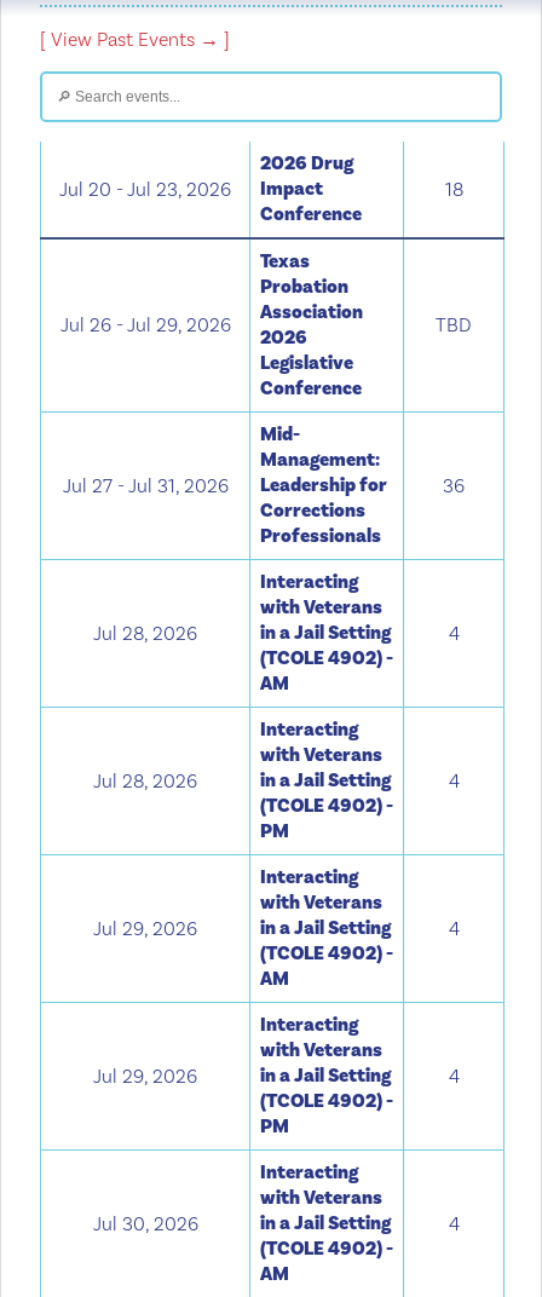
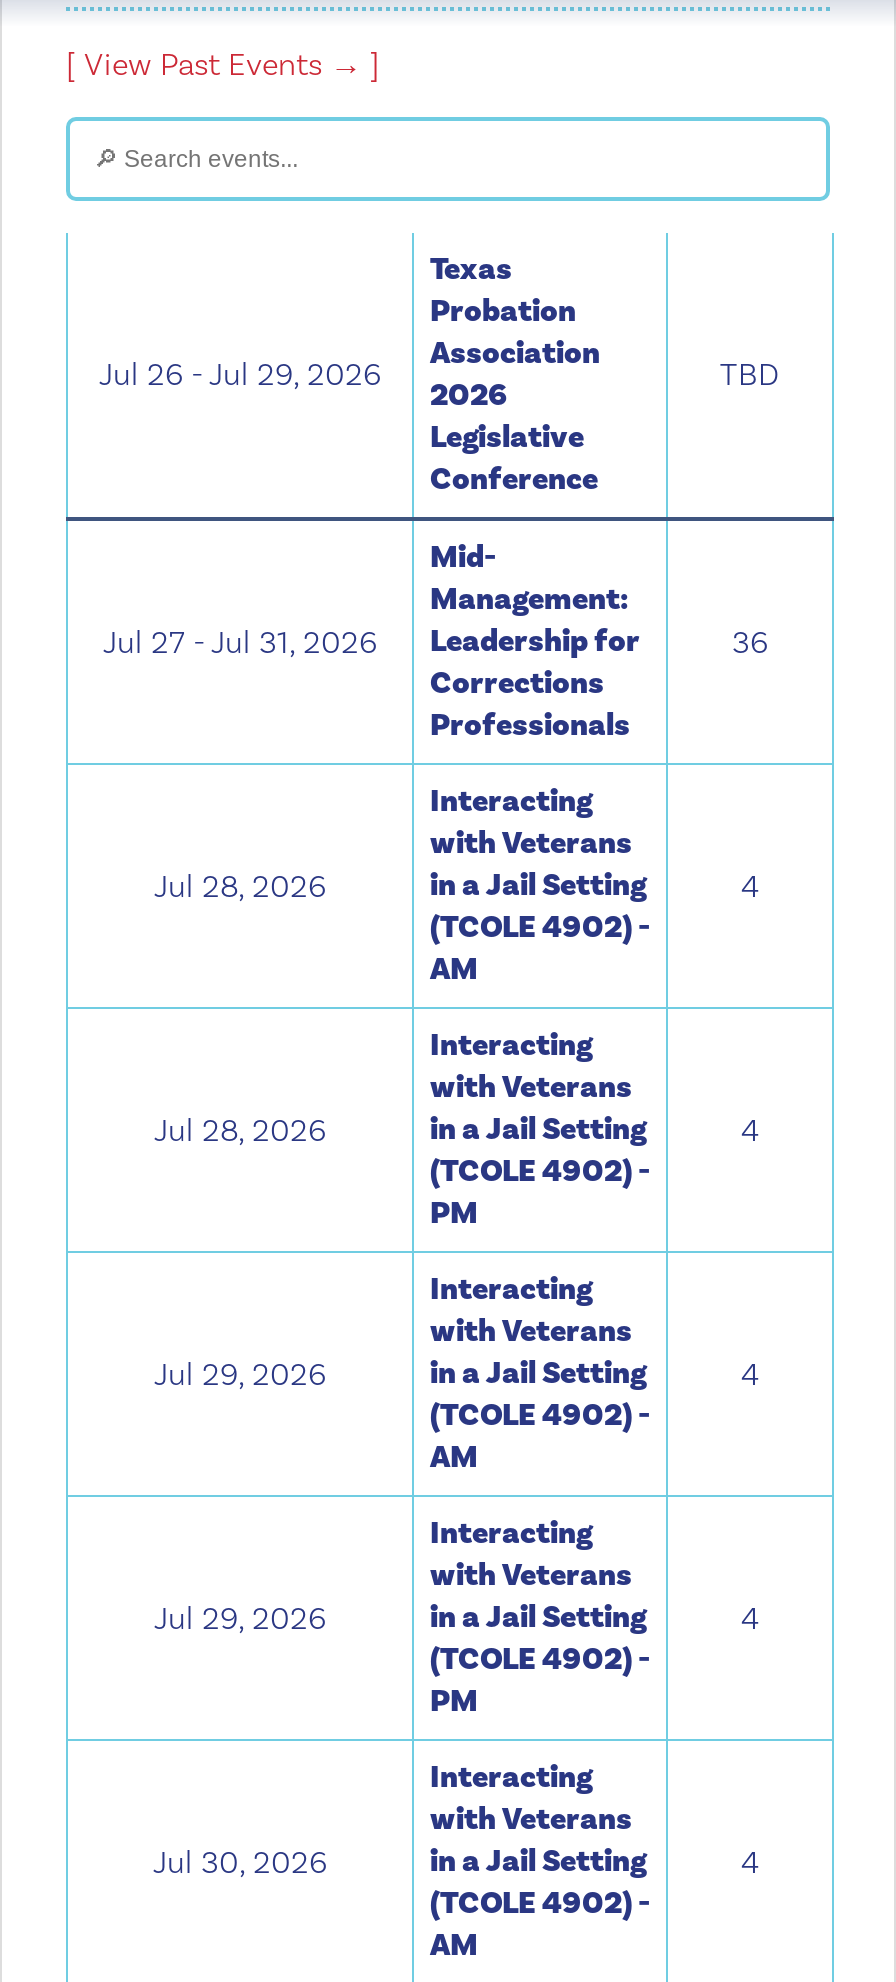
- 2026 Drug
- Impact
- Conference

- Jul 20 - Jul 23, 2026

- 18
